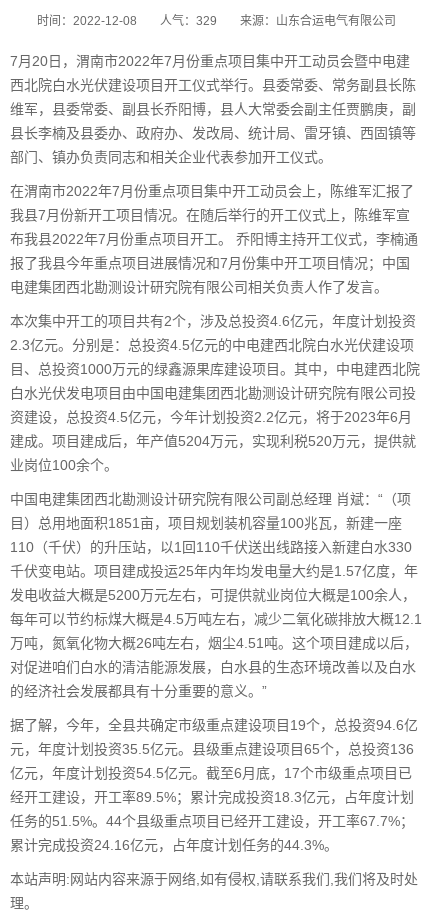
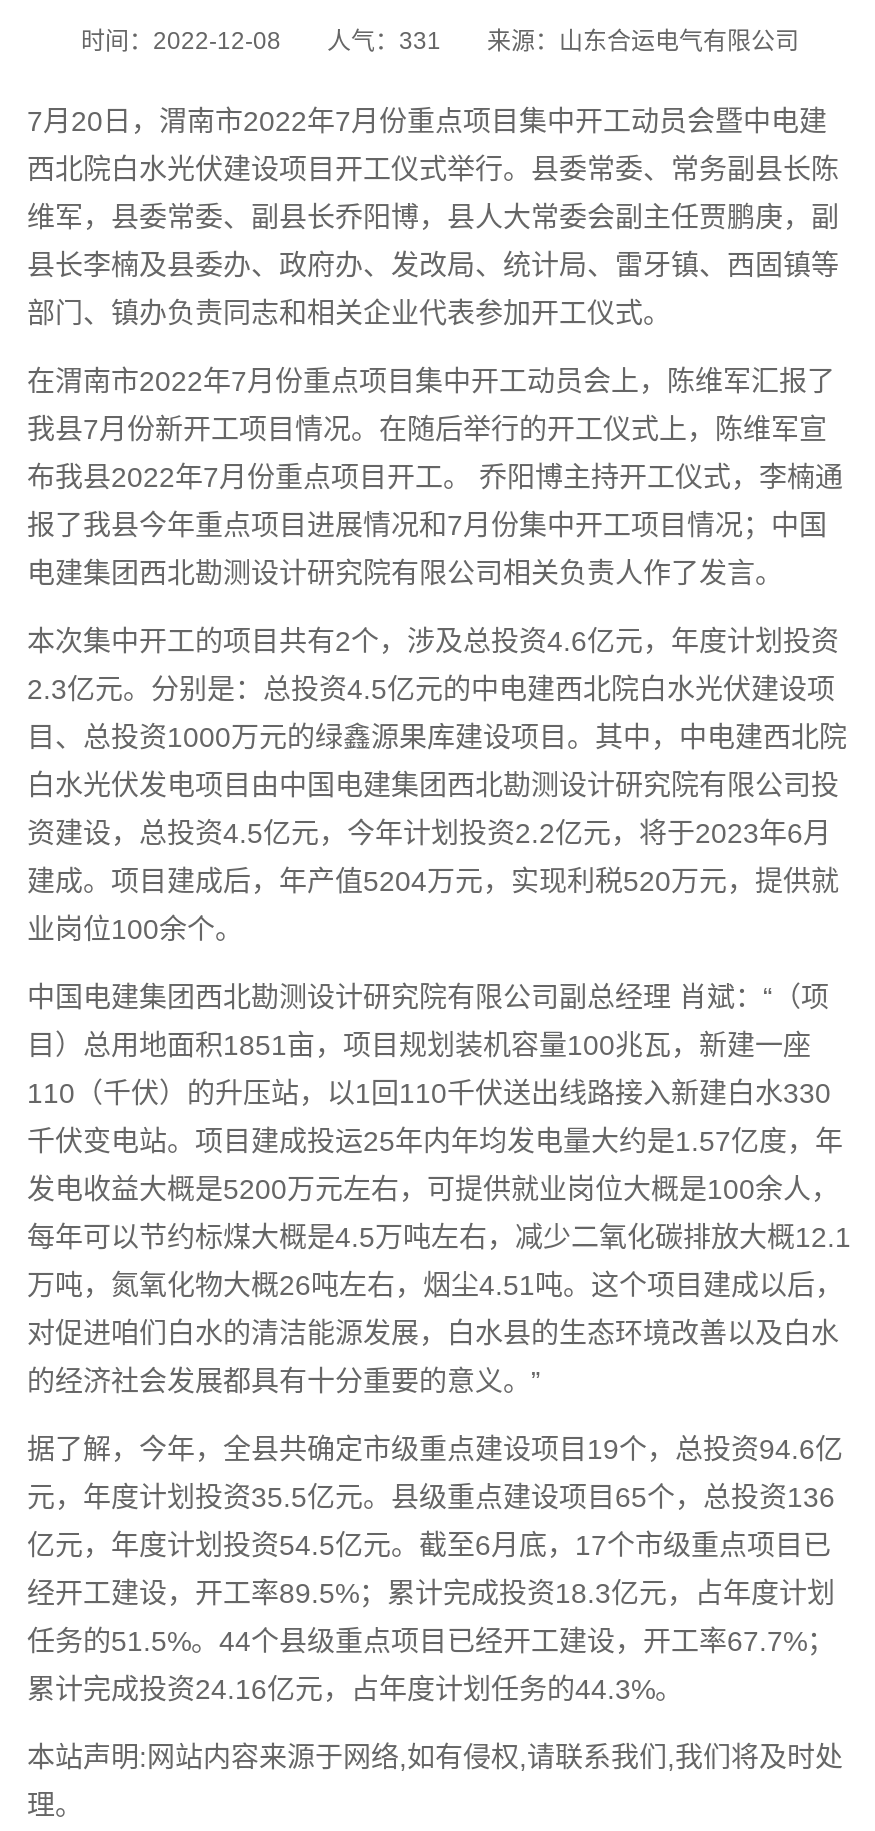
- 时间：2022-12-08 人气：329 来源：山东合运电气有限公司
+ 时间：2022-12-08 人气：331 来源：山东合运电气有限公司
